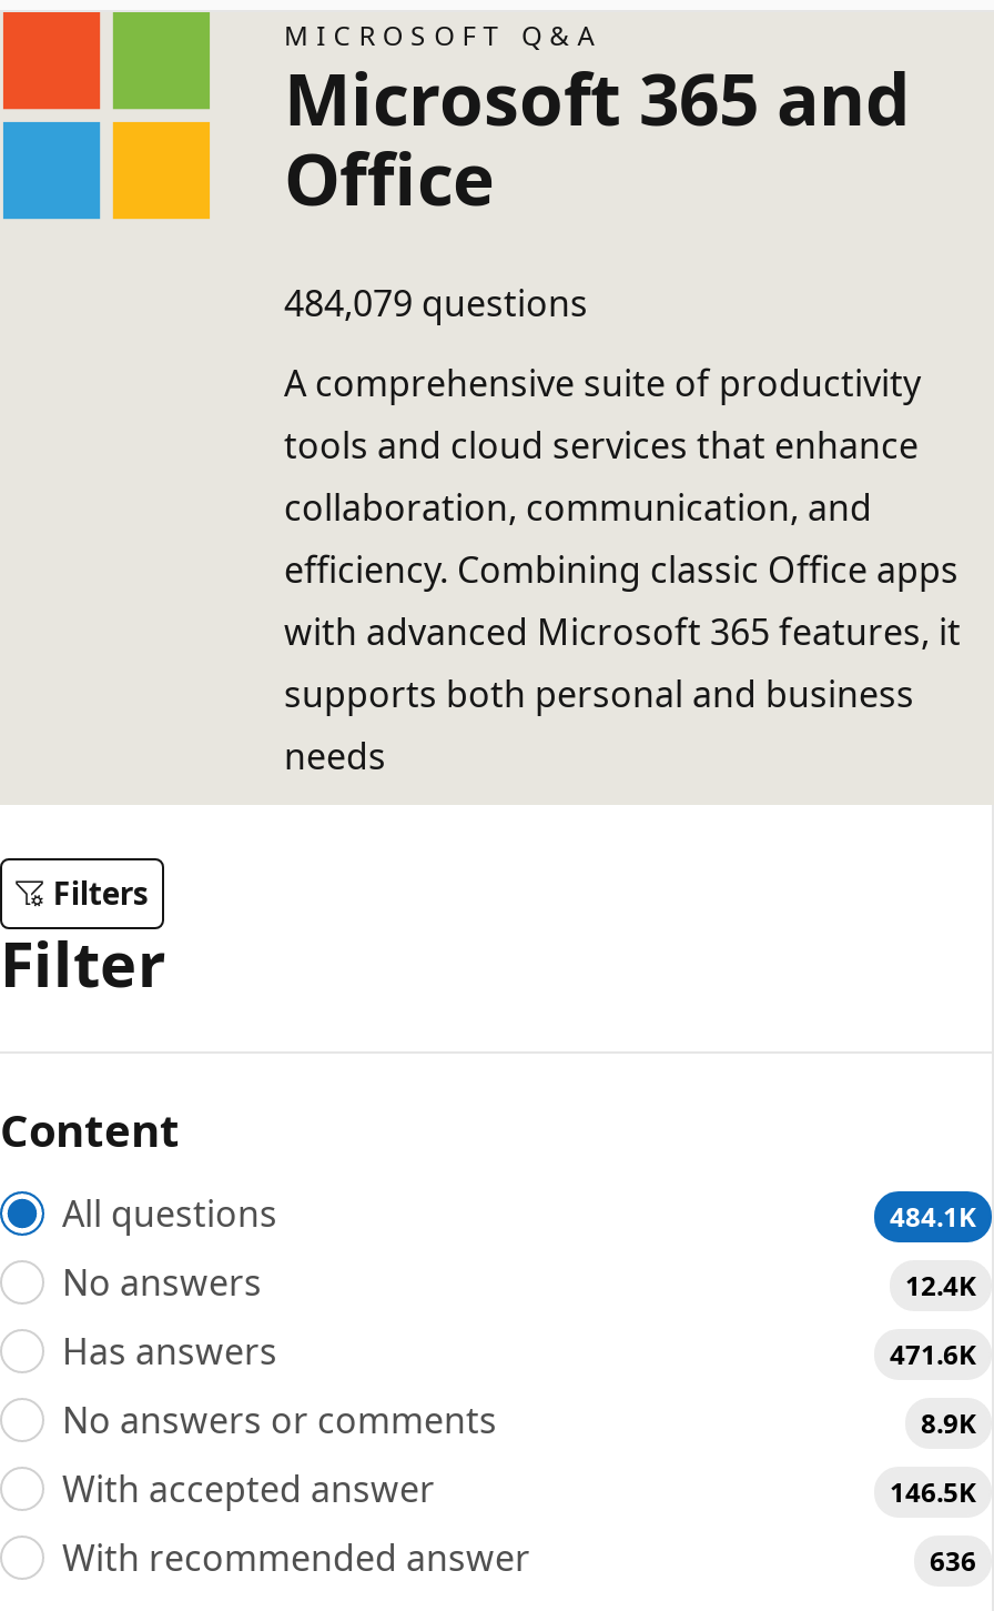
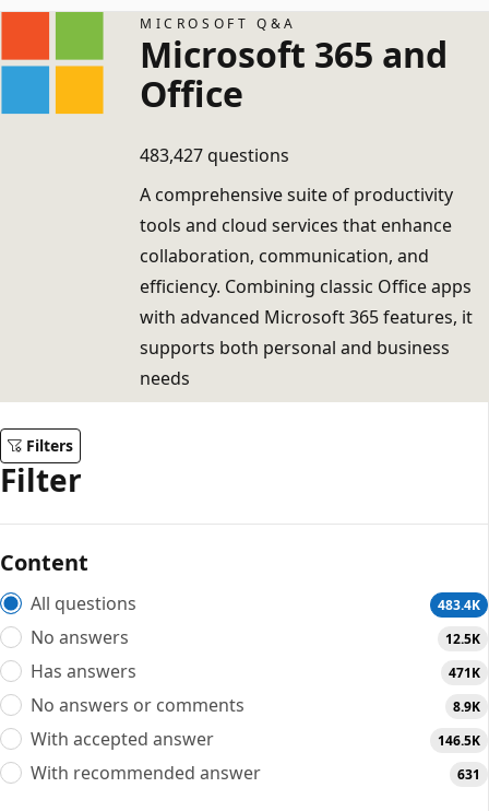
- 484,079 questions
+ 483,427 questions

- 484.1K
+ 483.4K

- 12.4K
+ 12.5K

- 471.6K
+ 471K

- 636
+ 631
